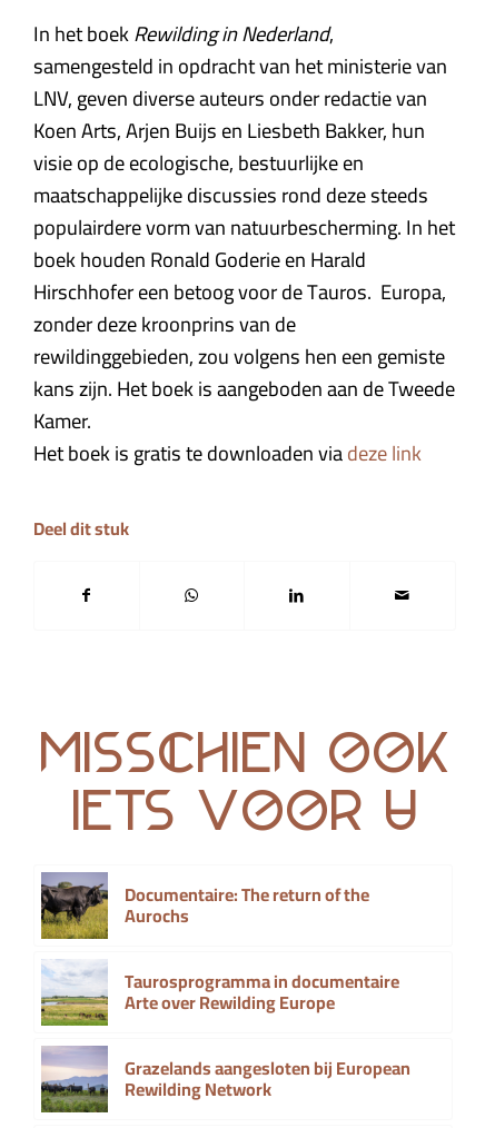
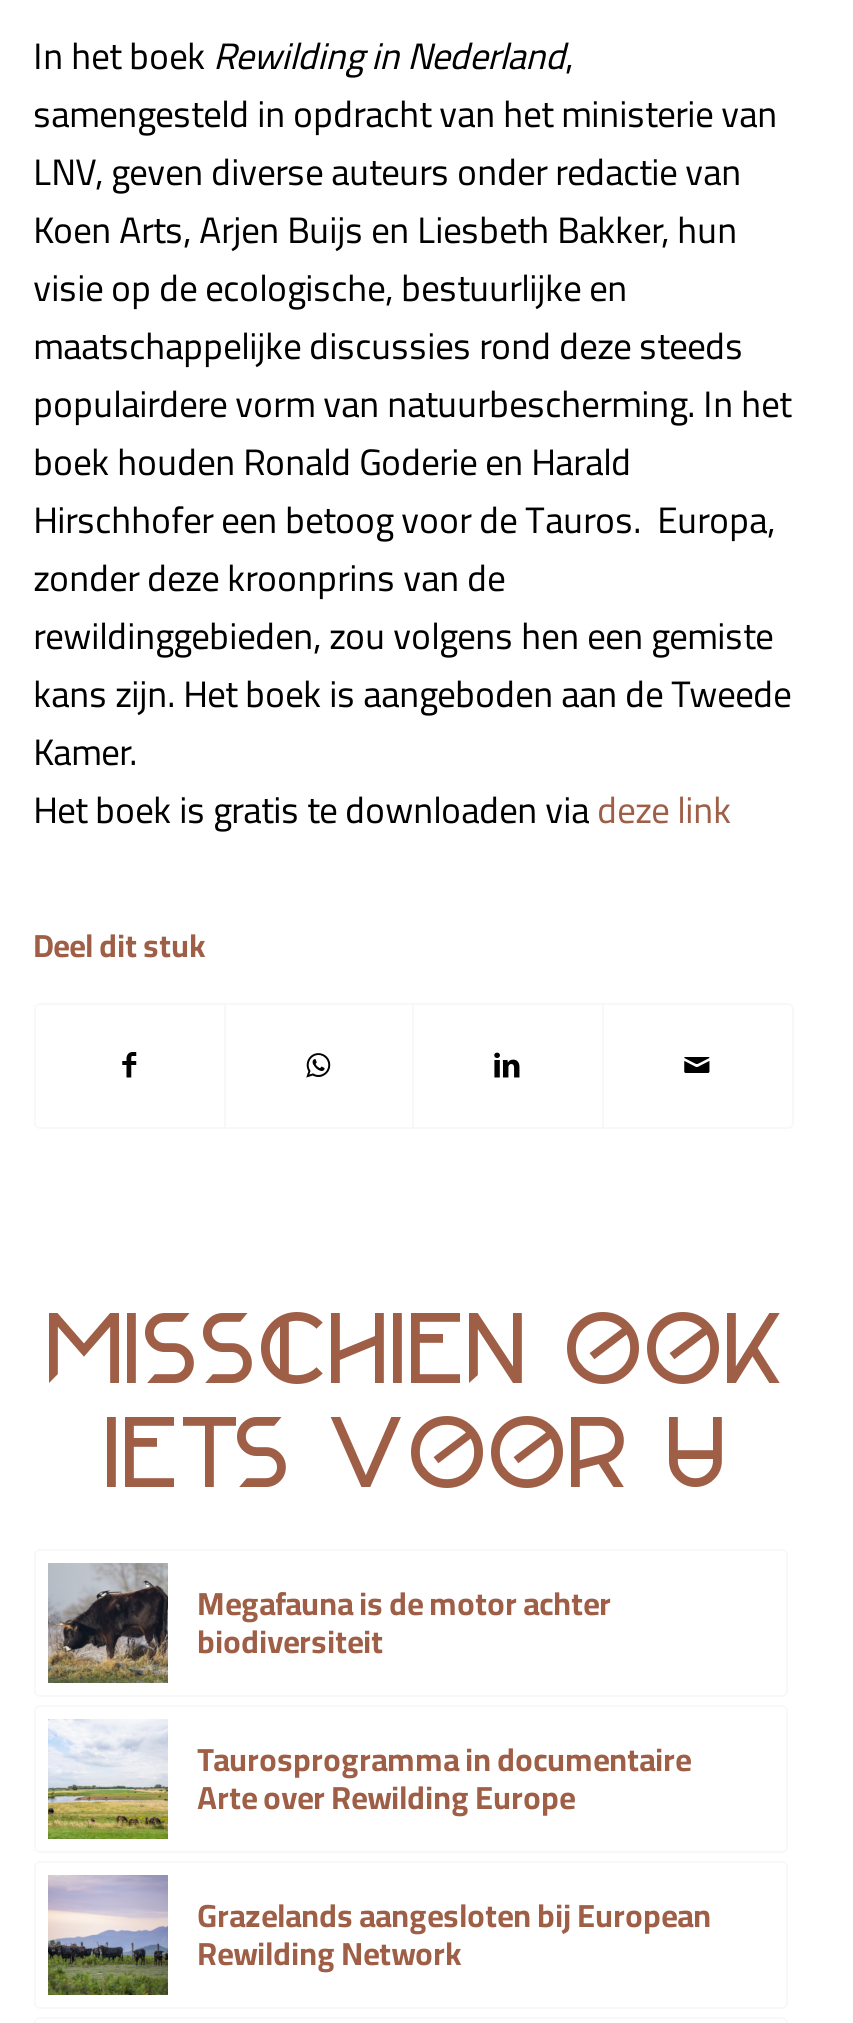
- [image]
- Documentaire: The return of the
- Aurochs
+ [image]
+ Megafauna is de motor achter
+ biodiversiteit
